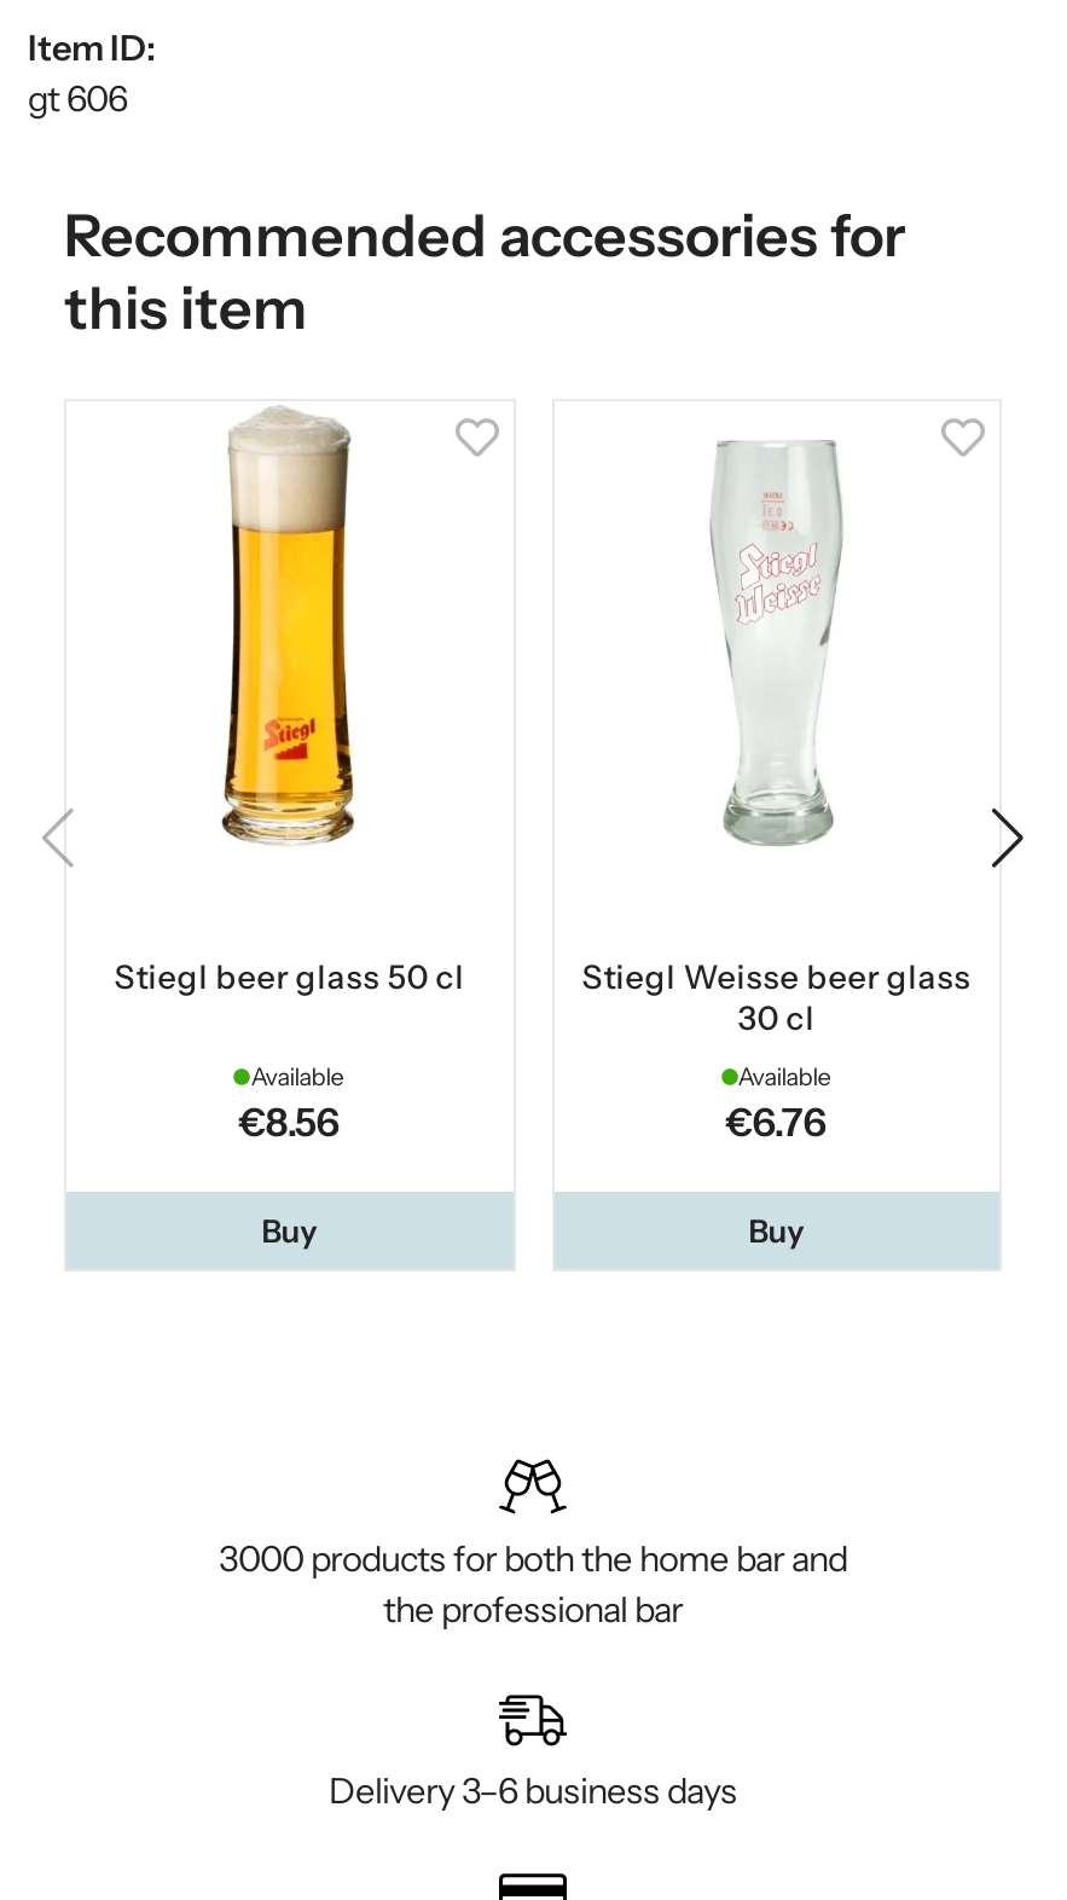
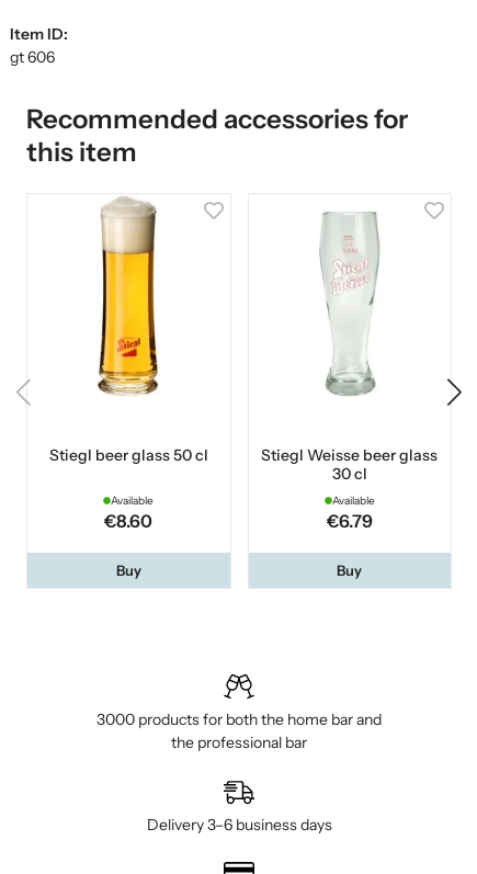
- €8.56
+ €8.60

- €6.76
+ €6.79
